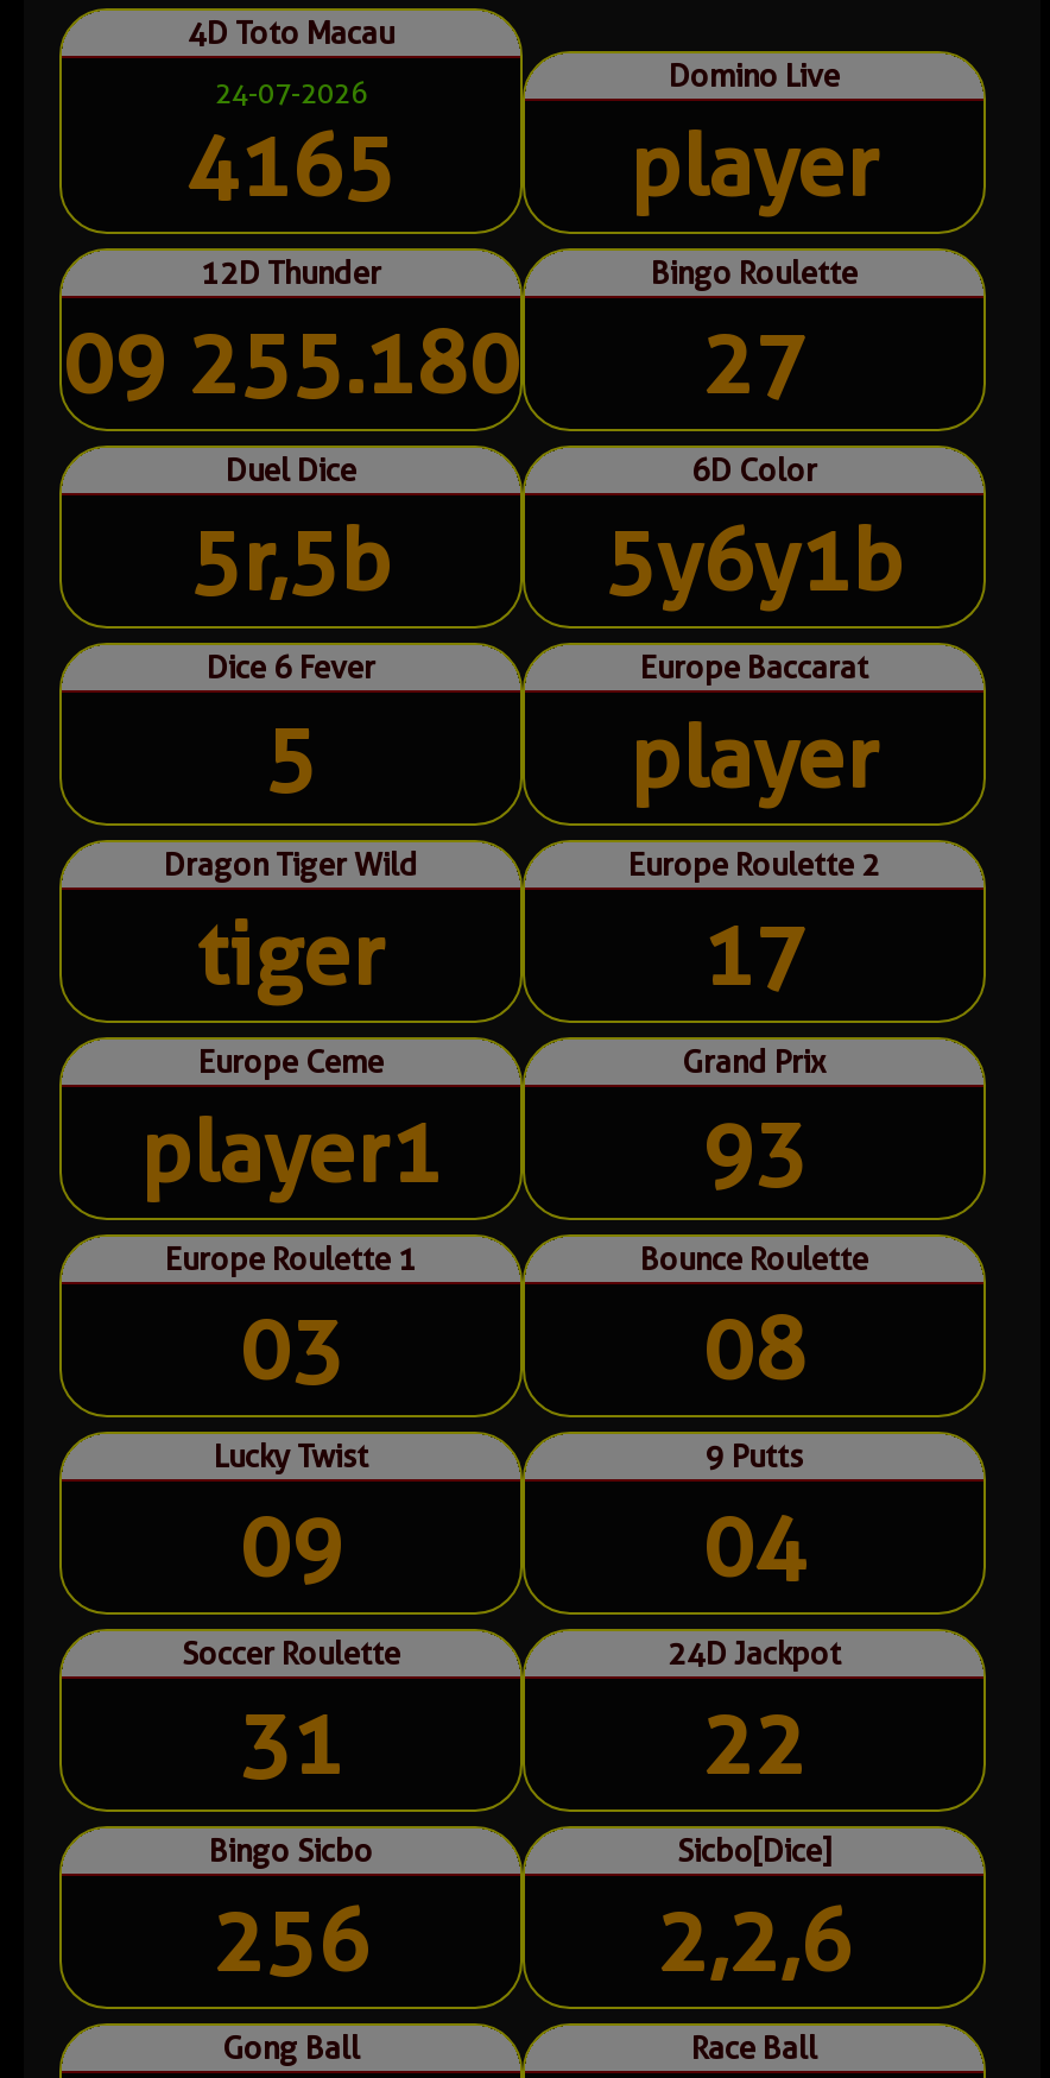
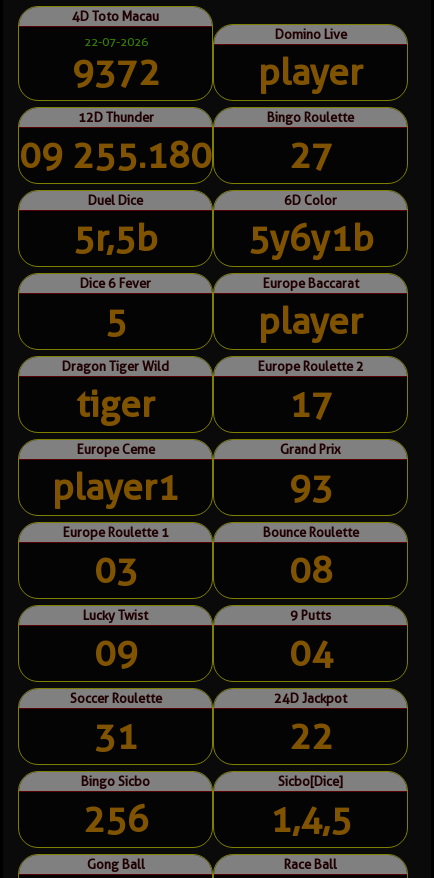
- 24-07-2026
+ 22-07-2026

- 4165
+ 9372

- 2,2,6
+ 1,4,5
